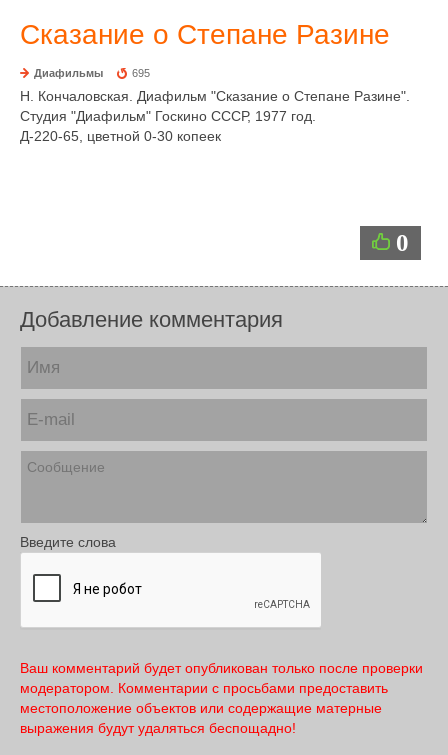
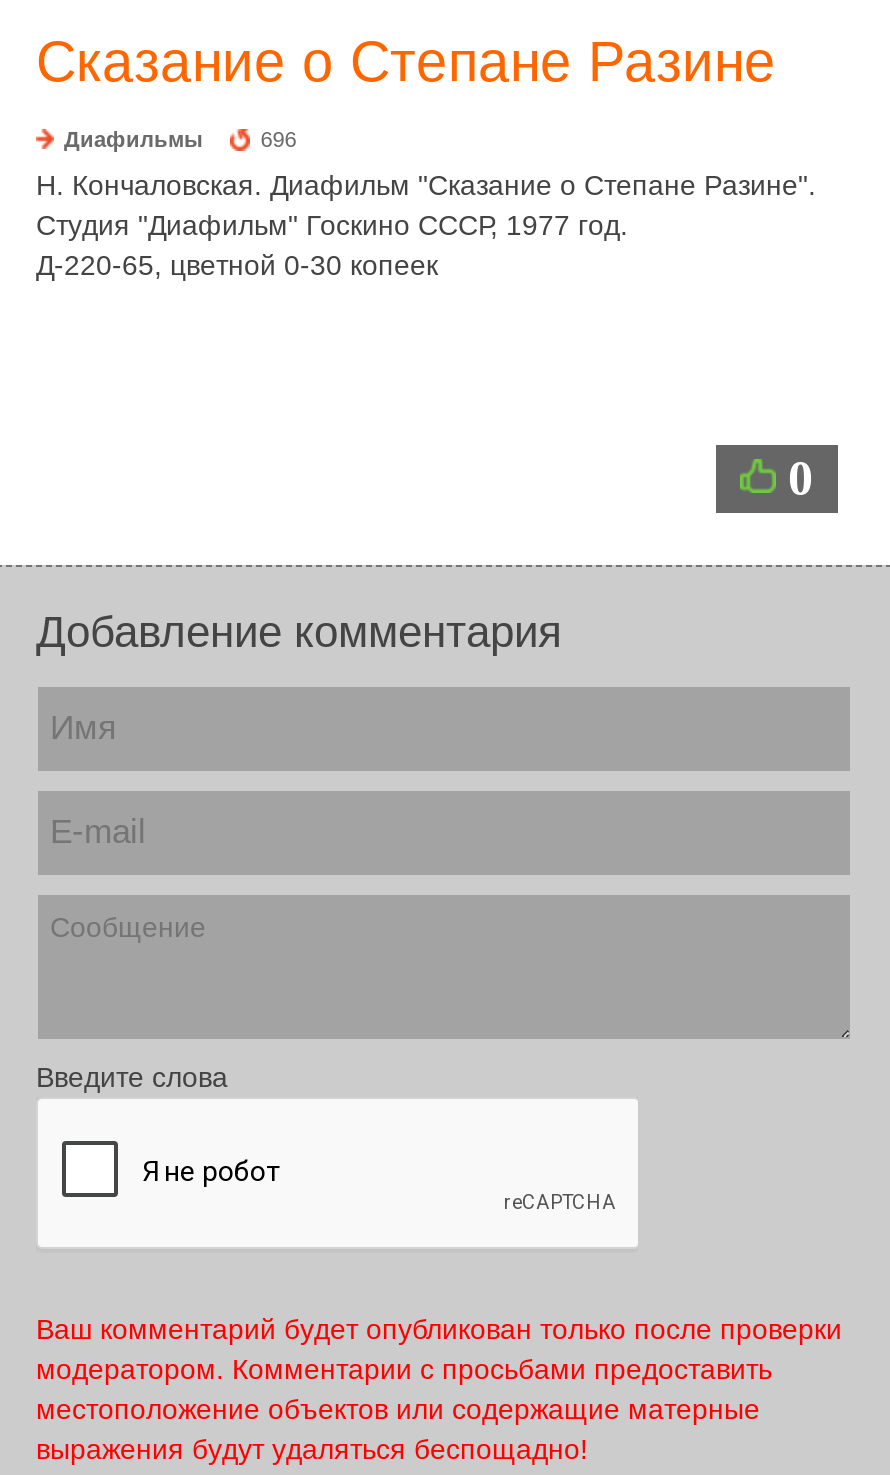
- 695
+ 696
